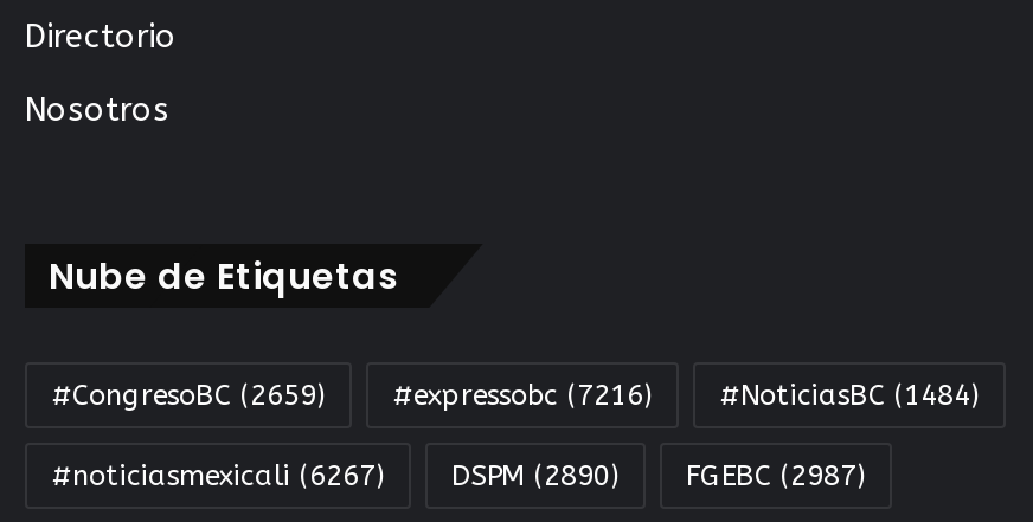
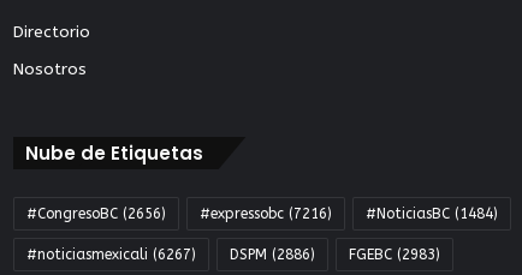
- #CongresoBC (2659) #expressobc (7216) #NoticiasBC (1484)
+ #CongresoBC (2656) #expressobc (7216) #NoticiasBC (1484)

- DSPM (2890)
+ DSPM (2886)

- FGEBC (2987)
+ FGEBC (2983)
